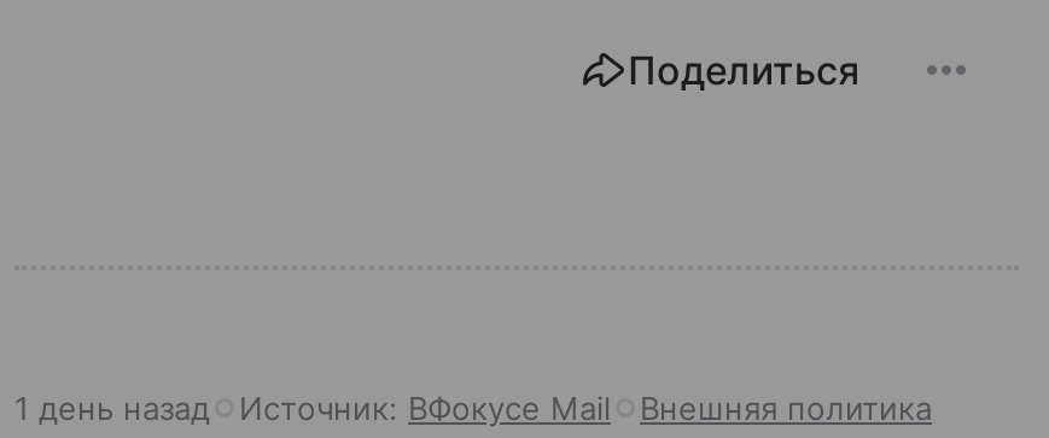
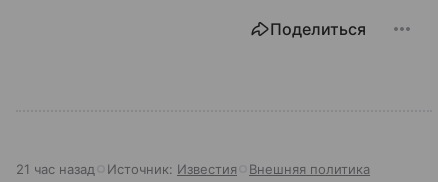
- 1 день назад
- Источник: ВФокусе Mail
+ 21 час назад
+ Источник: Известия
